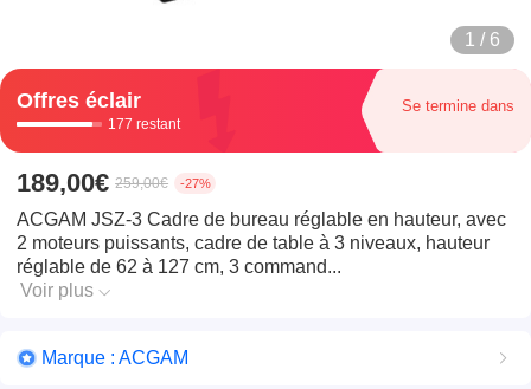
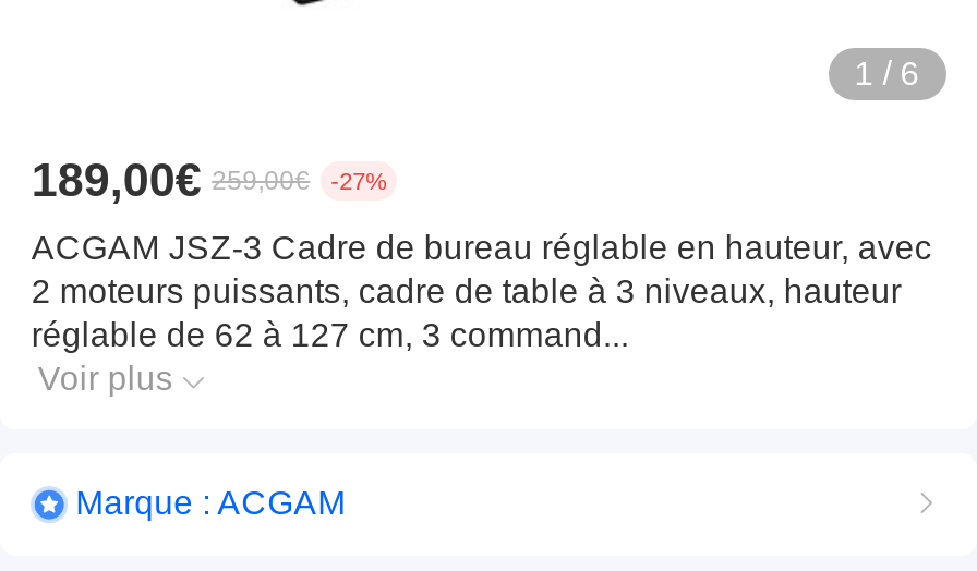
- [image]
- Offres éclair
- 177 restant

- Se termine dans
